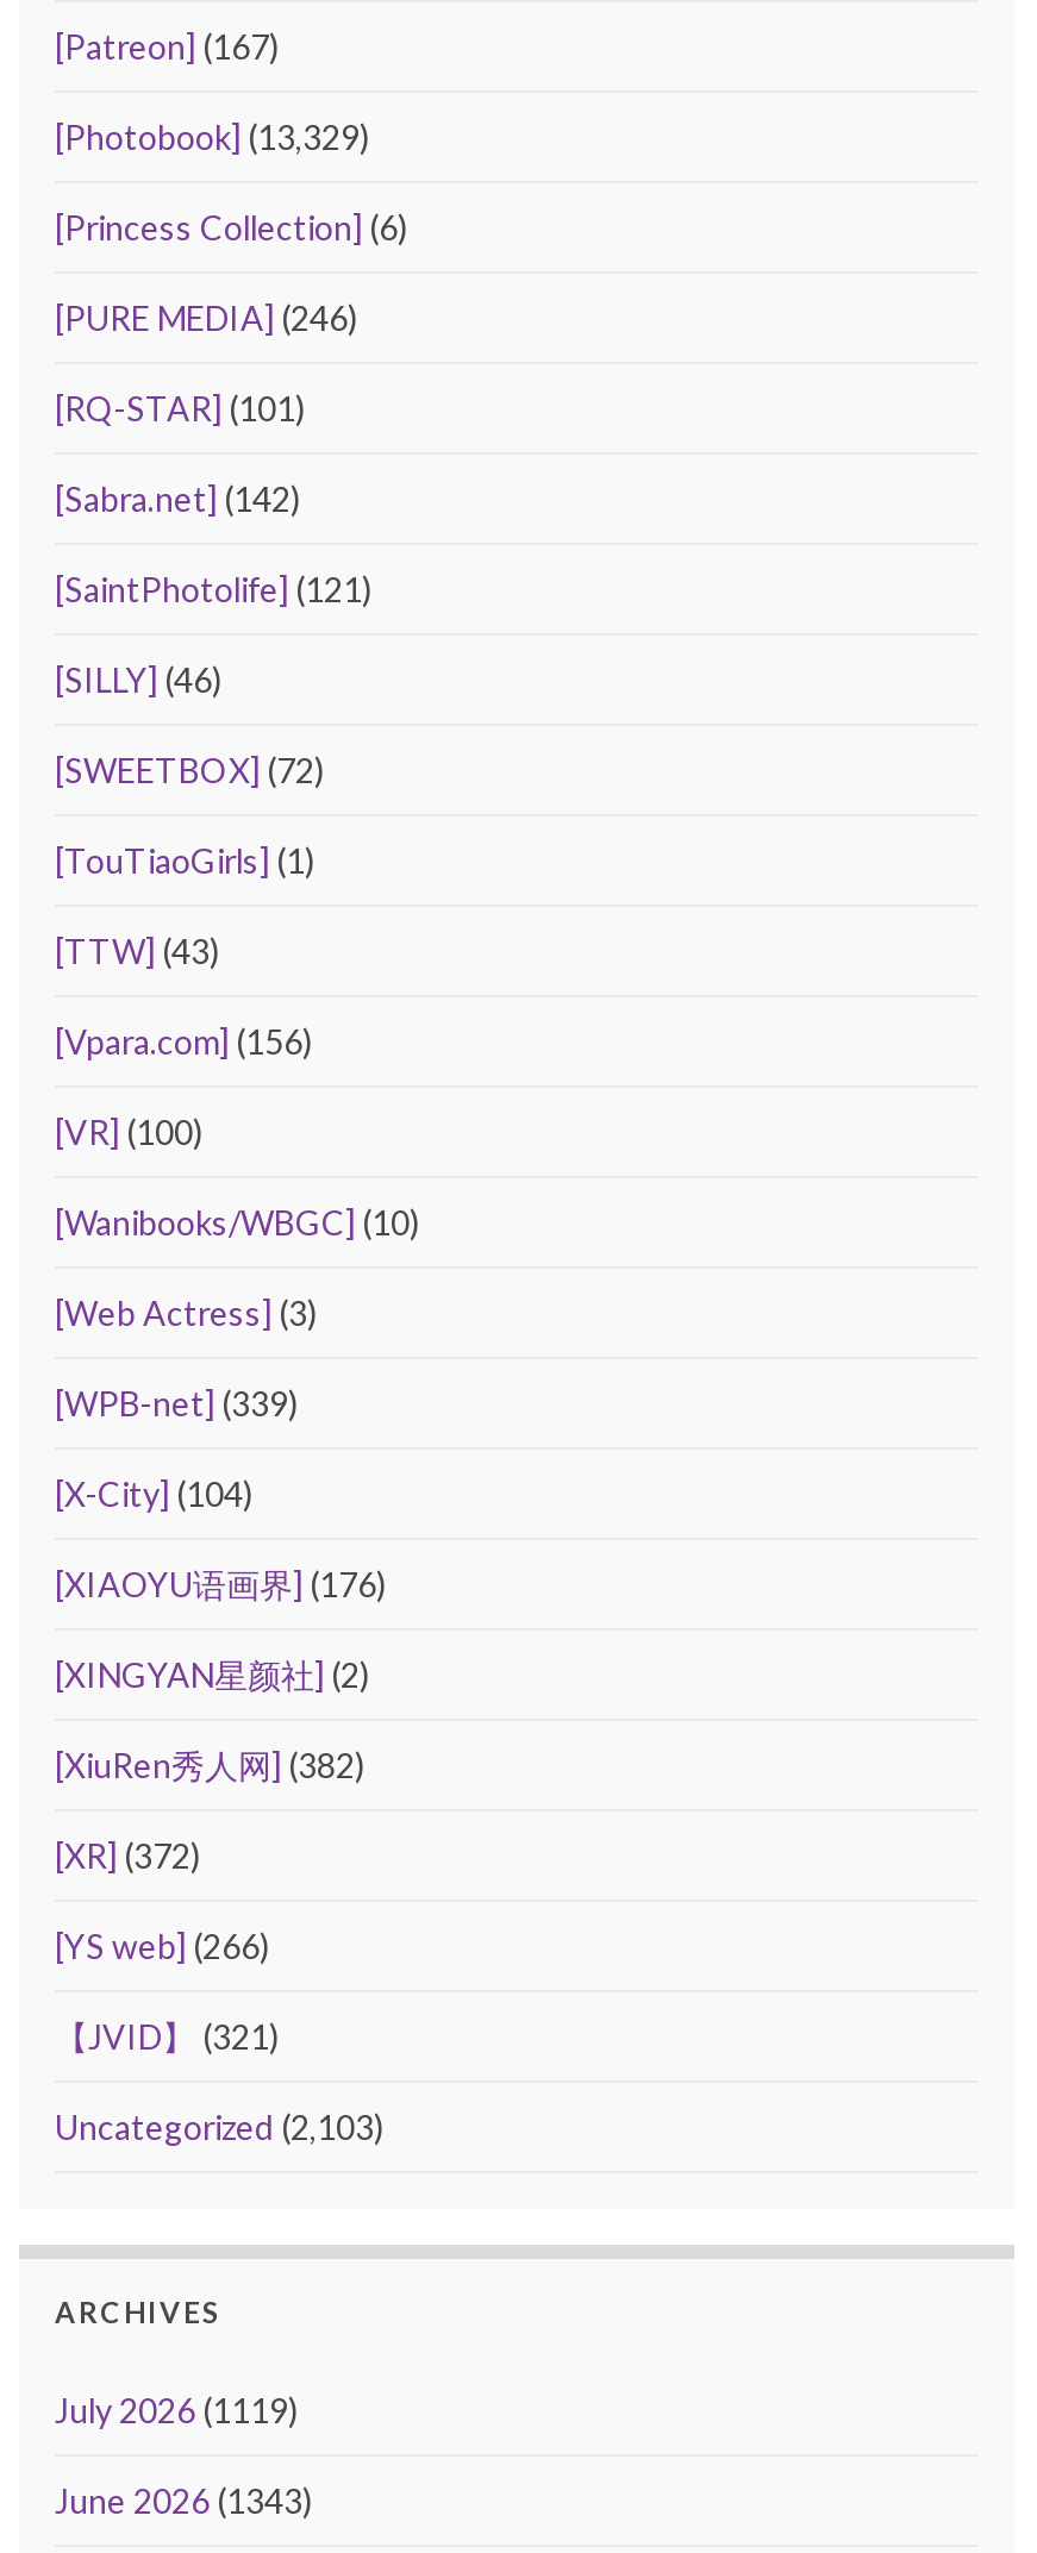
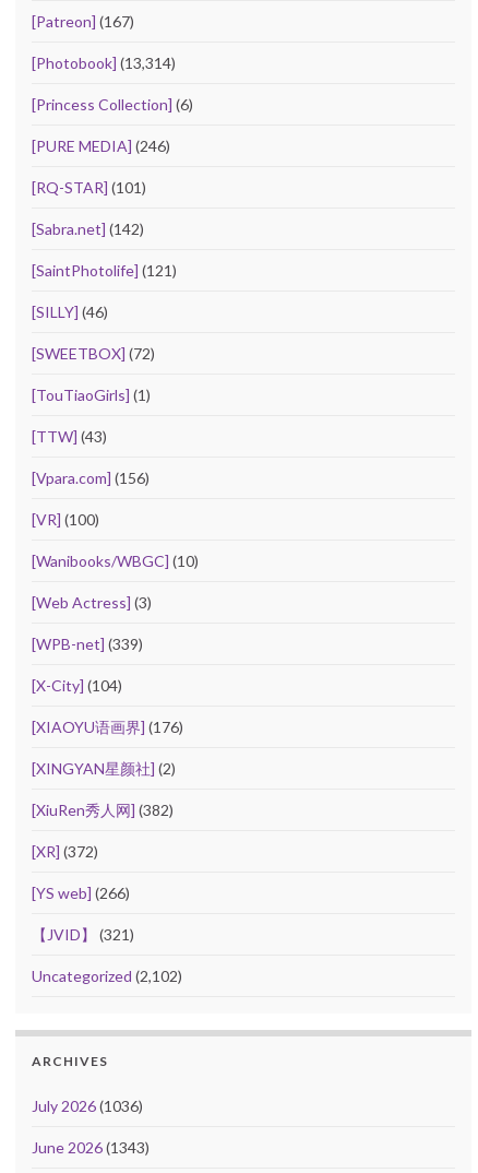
- [Photobook] (13,329)
+ [Photobook] (13,314)

- Uncategorized (2,103)
+ Uncategorized (2,102)

- July 2026 (1119)
+ July 2026 (1036)
